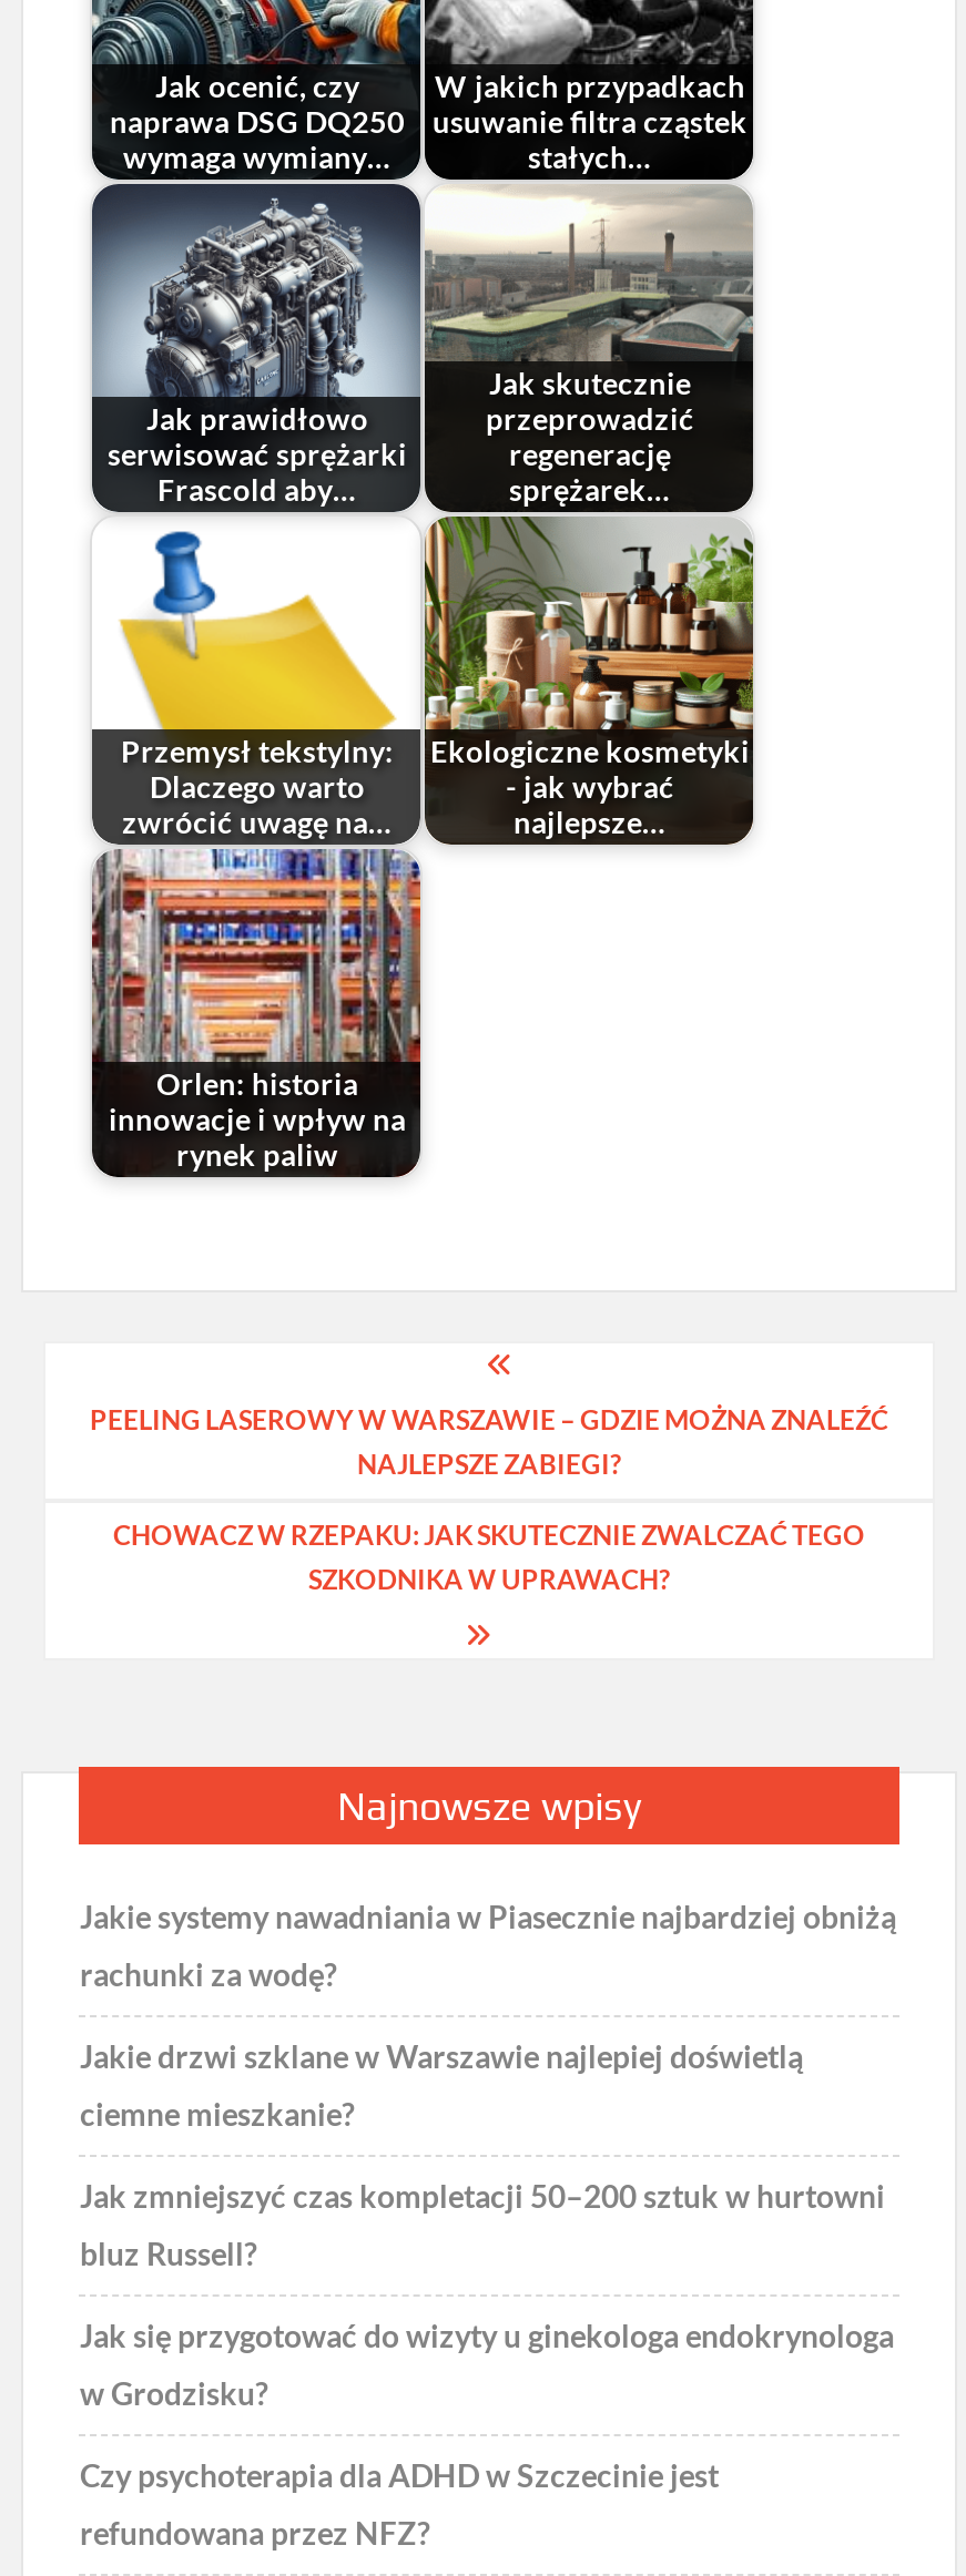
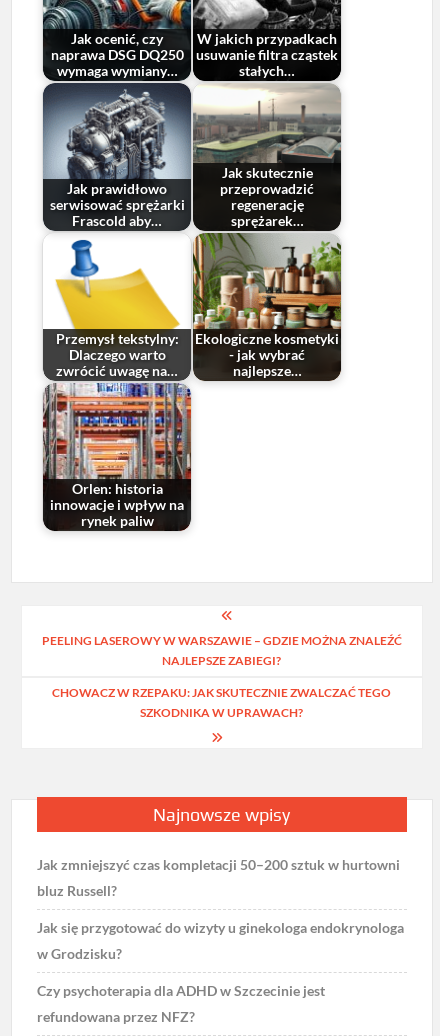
- Jakie systemy nawadniania w Piasecznie najbardziej obniżą
- rachunki za wodę?
- Jakie drzwi szklane w Warszawie najlepiej doświetlą
- ciemne mieszkanie?
